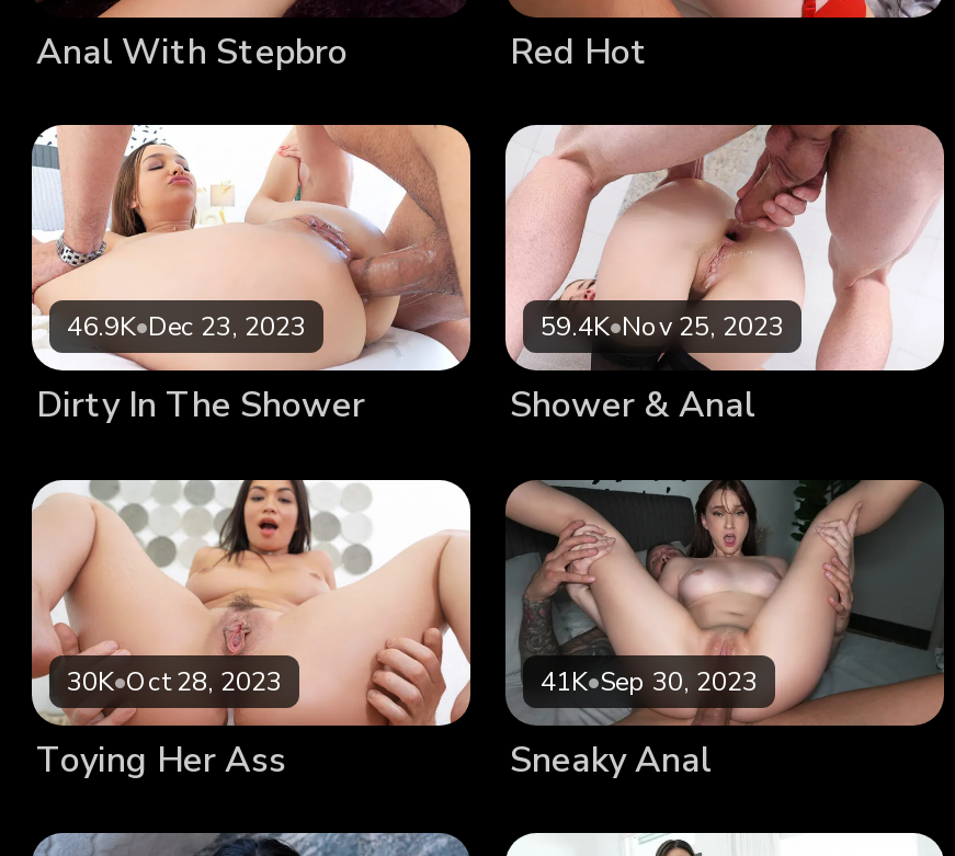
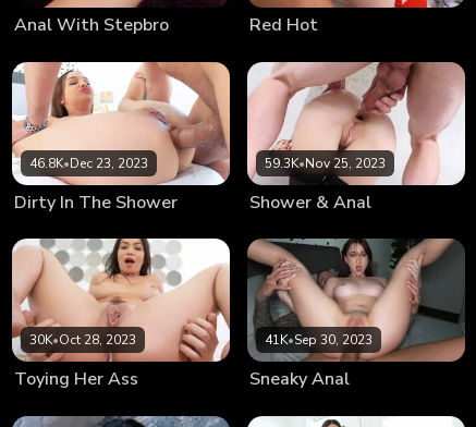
- 46.9K•Dec 23, 2023
+ 46.8K•Dec 23, 2023

- 59.4K•Nov 25, 2023
+ 59.3K•Nov 25, 2023
